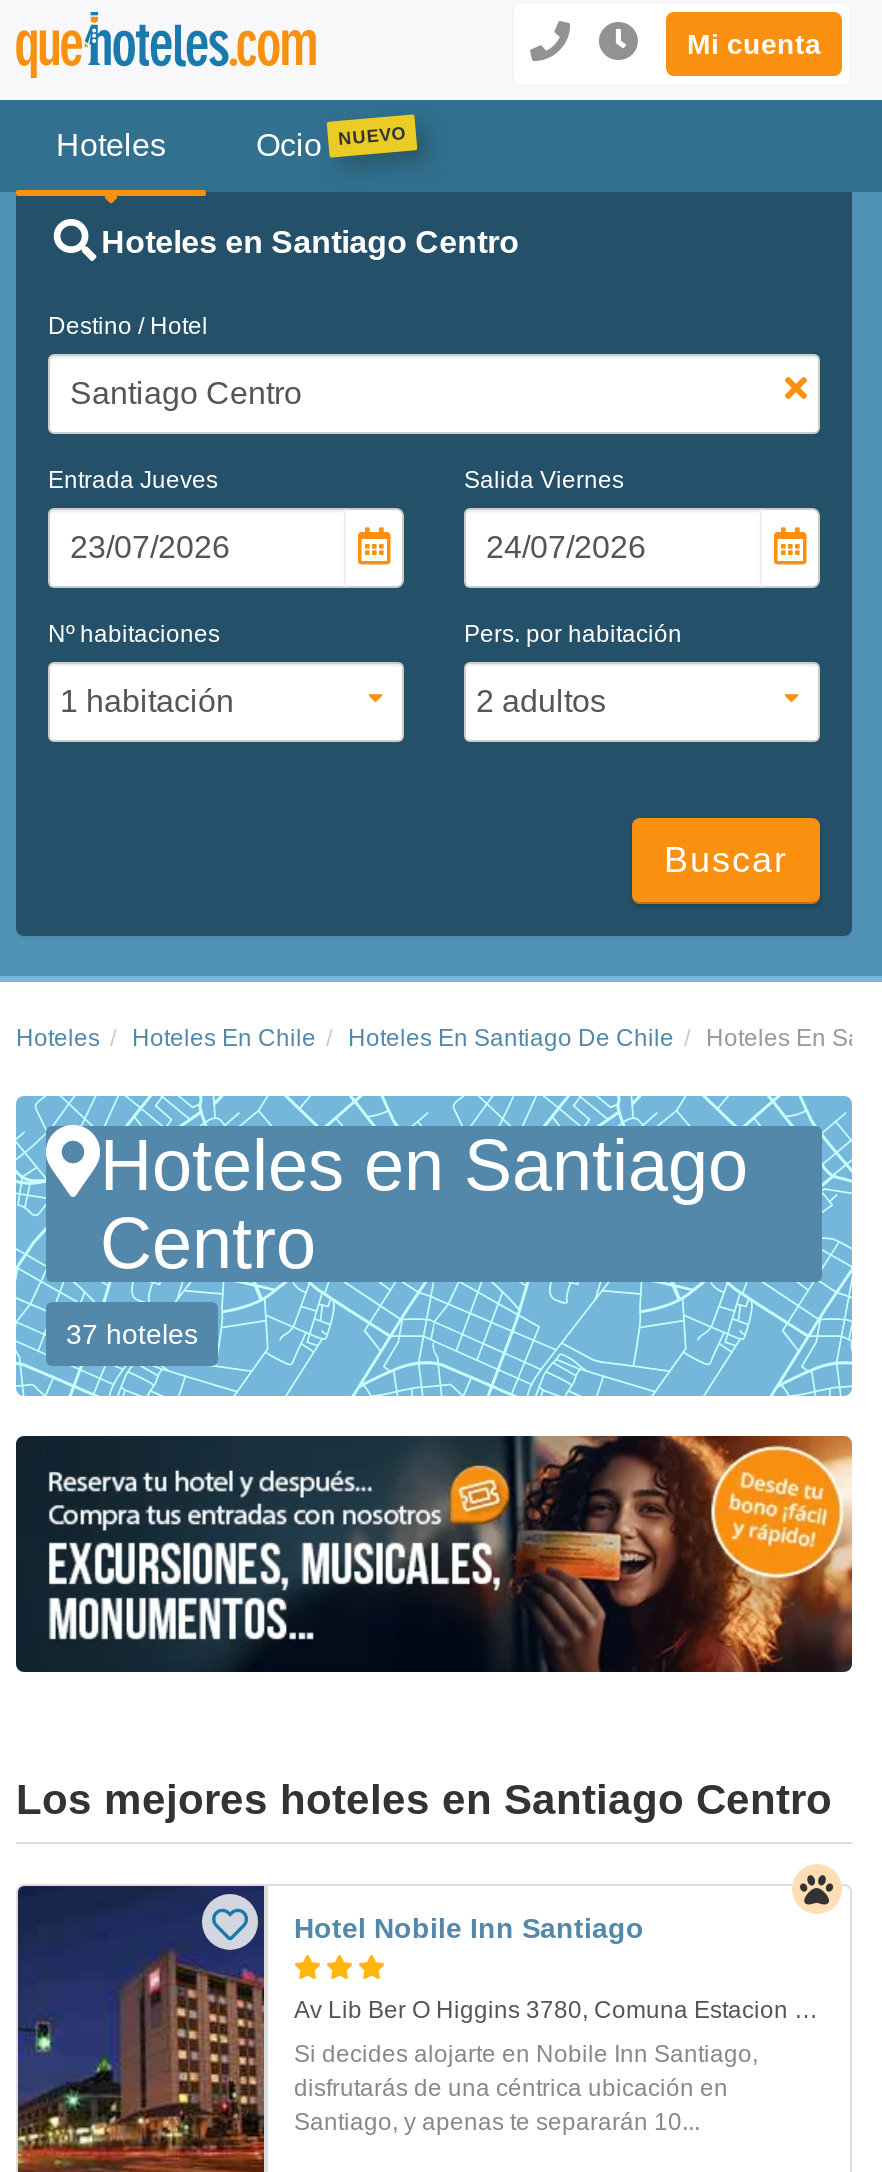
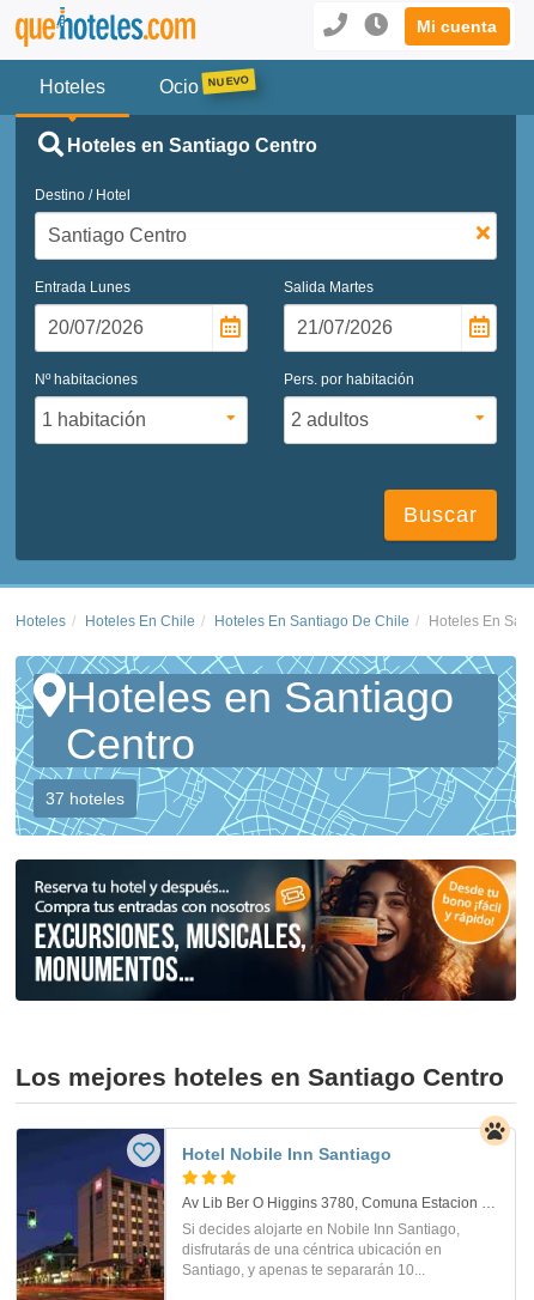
- Entrada Jueves
+ Entrada Lunes

- Salida Viernes
+ Salida Martes
